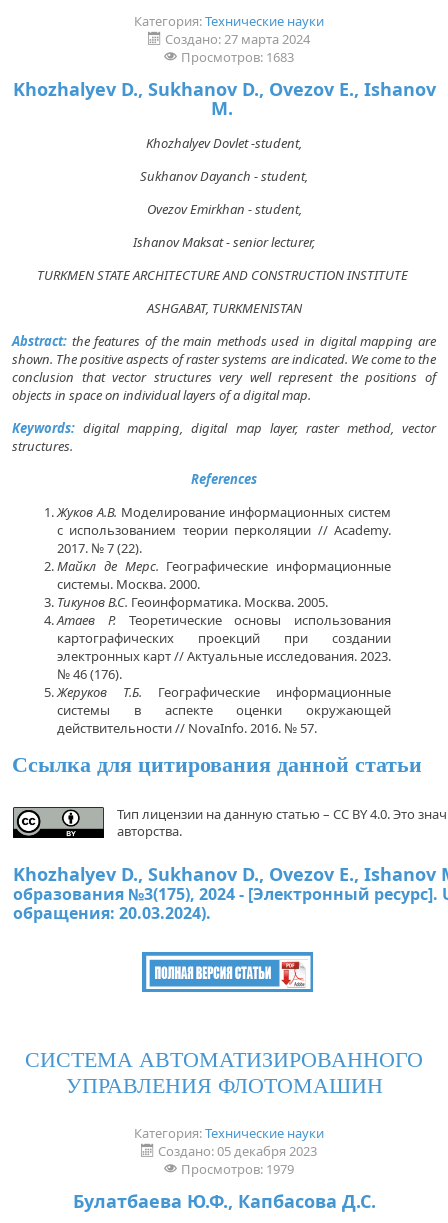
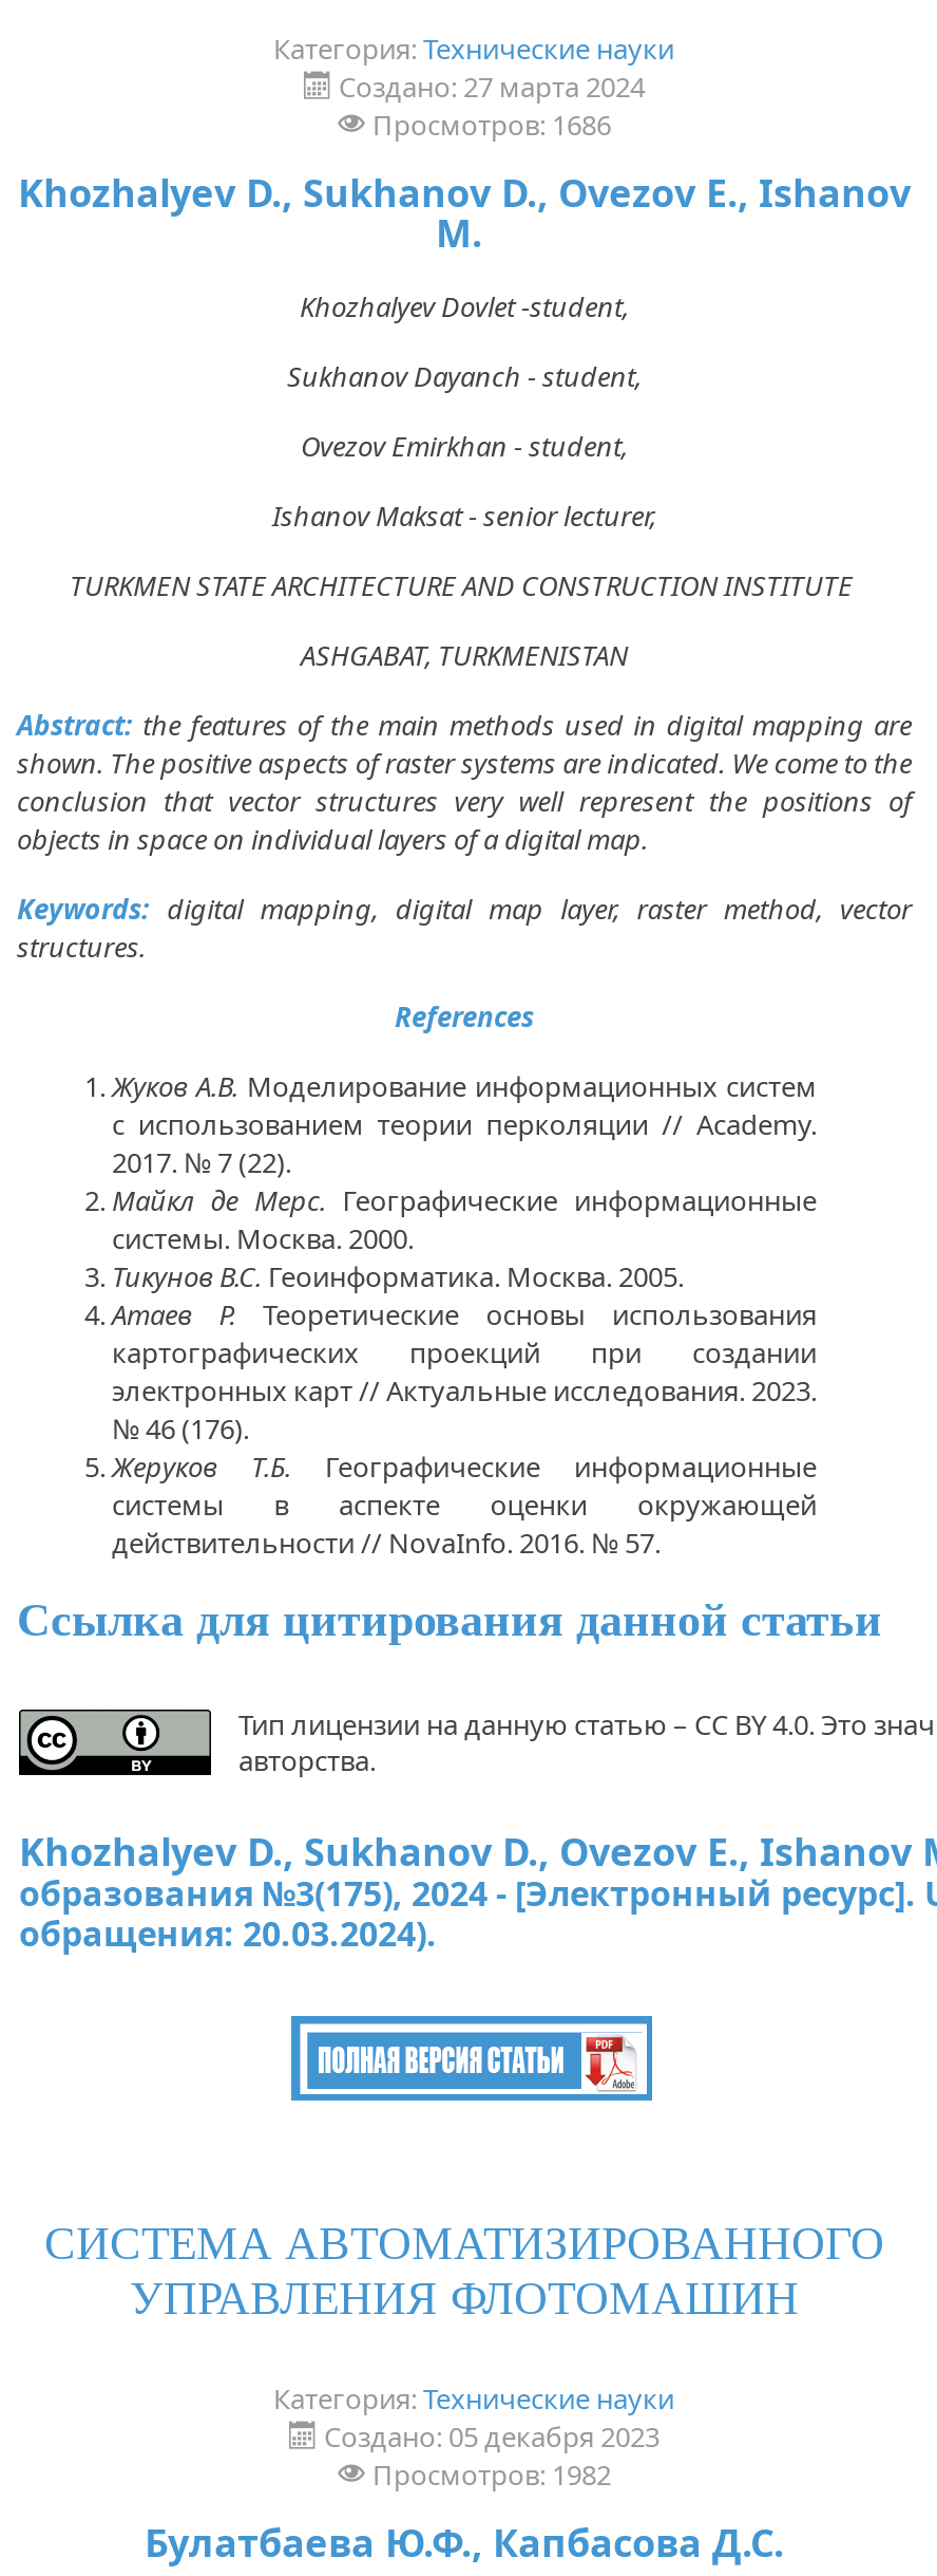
- Просмотров: 1683
+ Просмотров: 1686

- Просмотров: 1979
+ Просмотров: 1982
